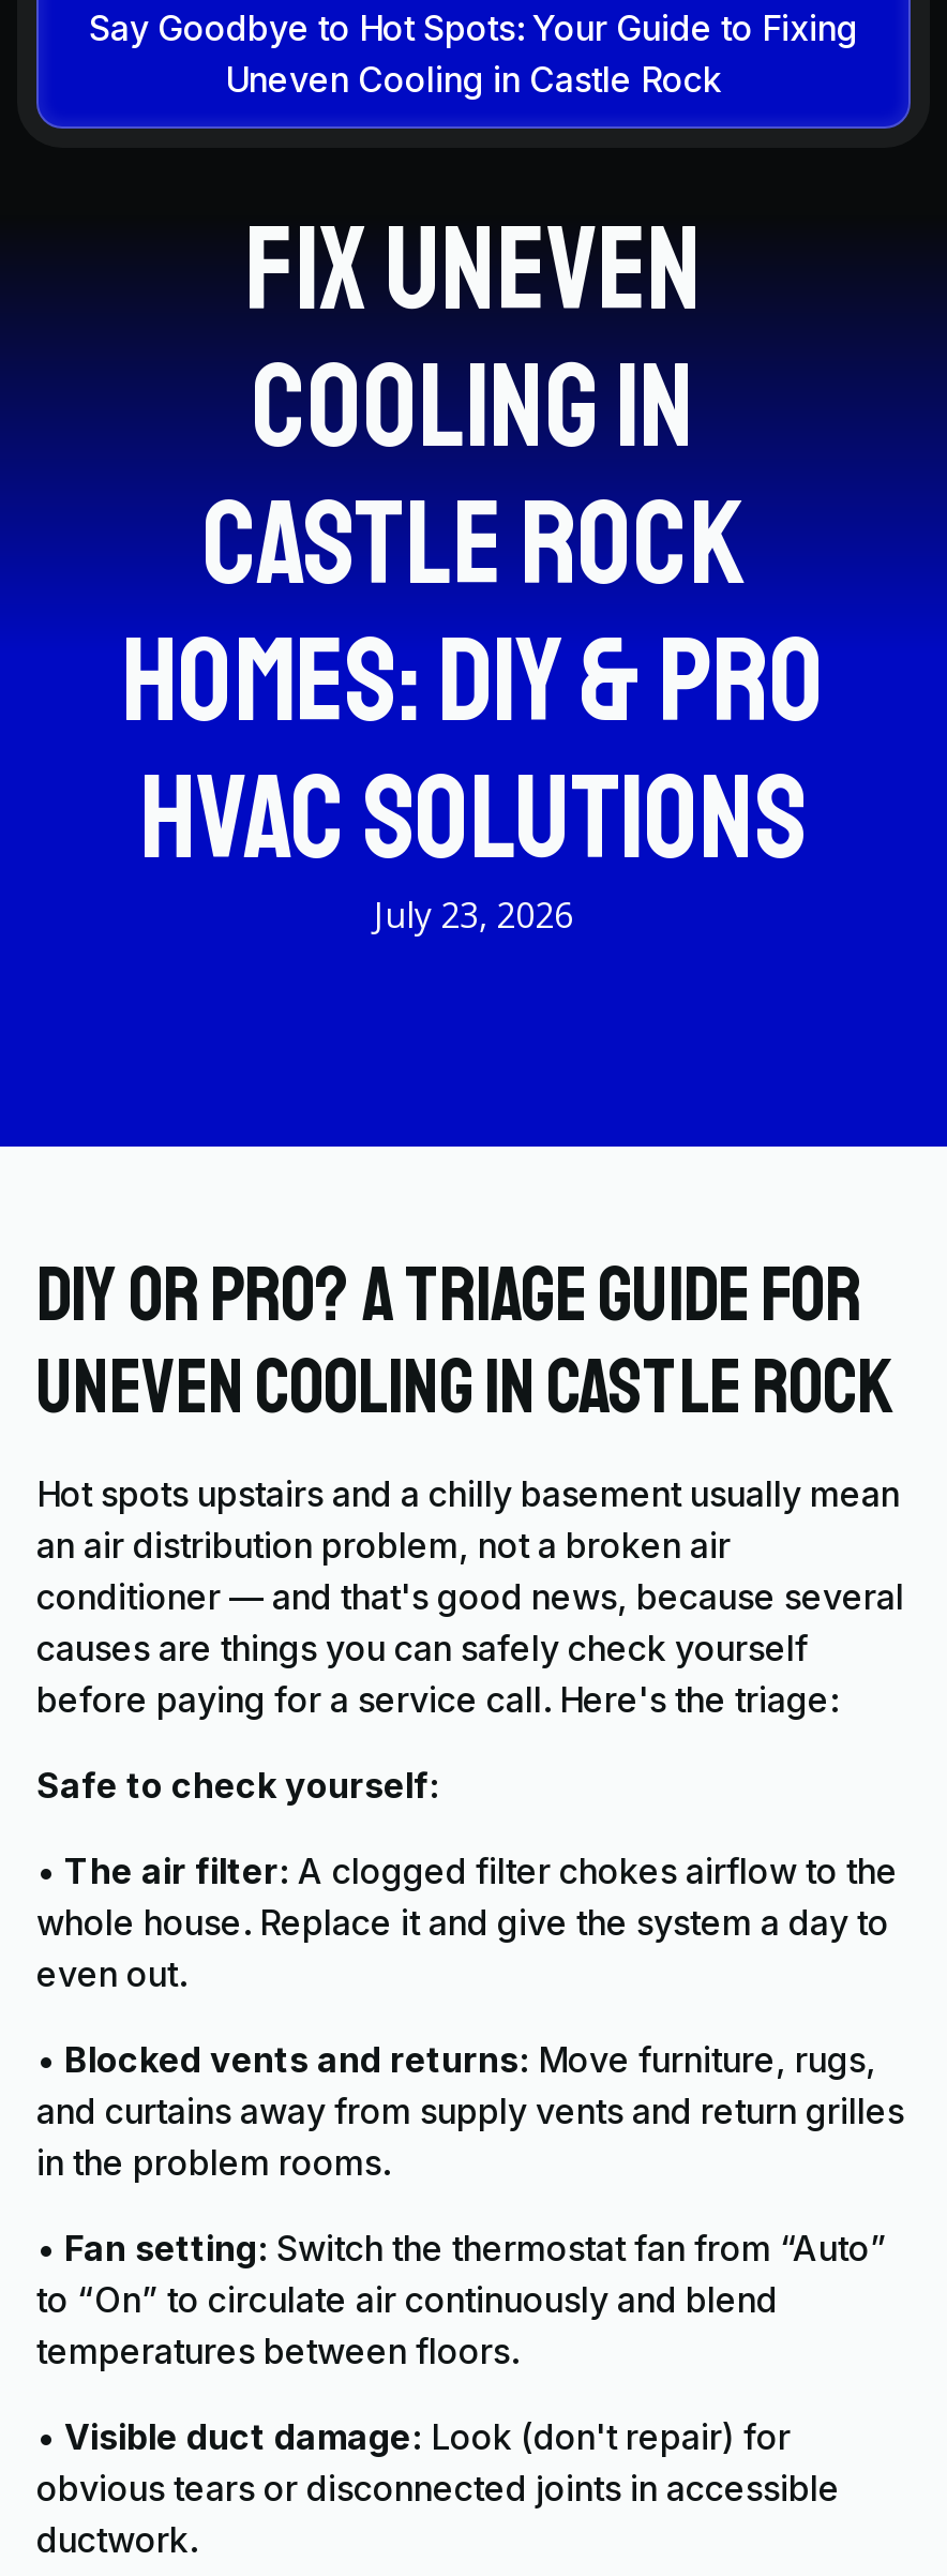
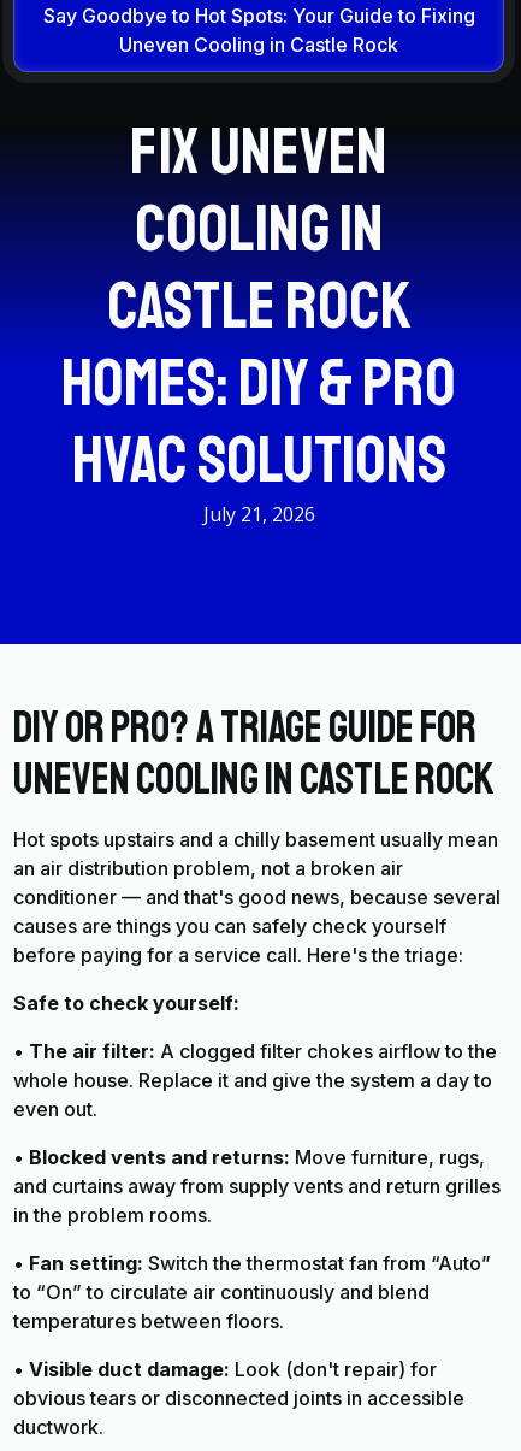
- July 23, 2026
+ July 21, 2026
